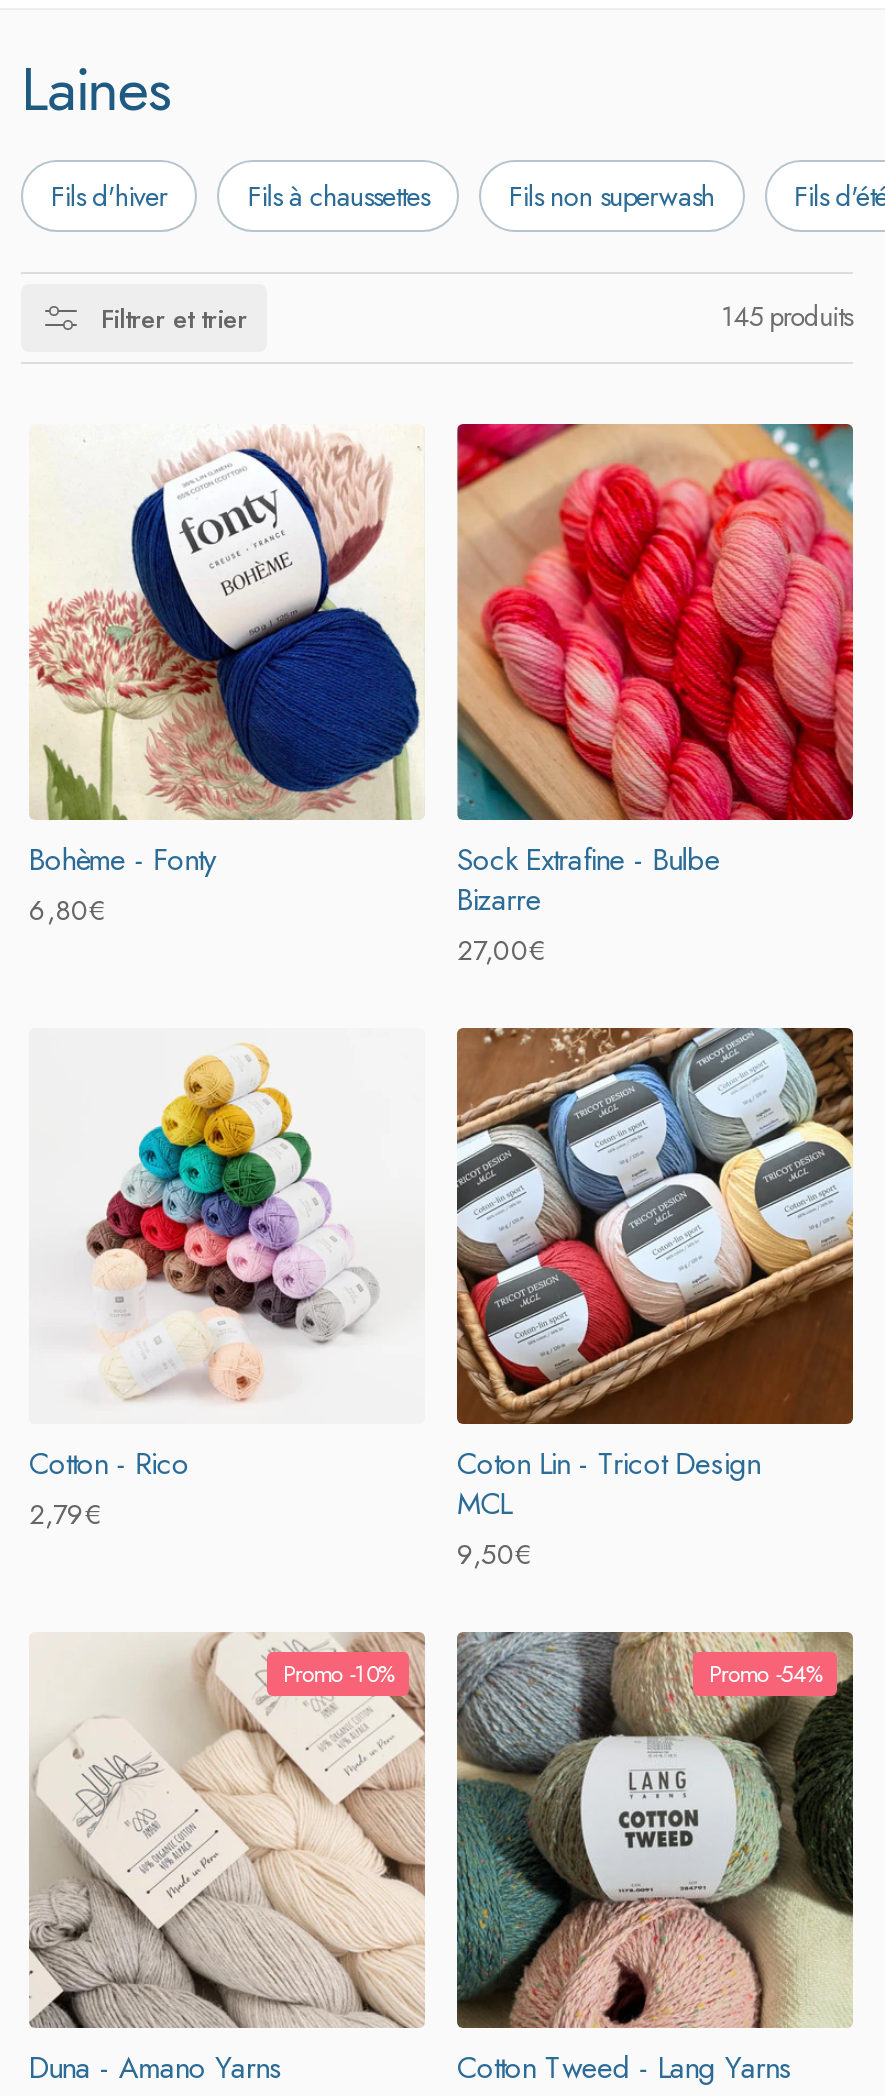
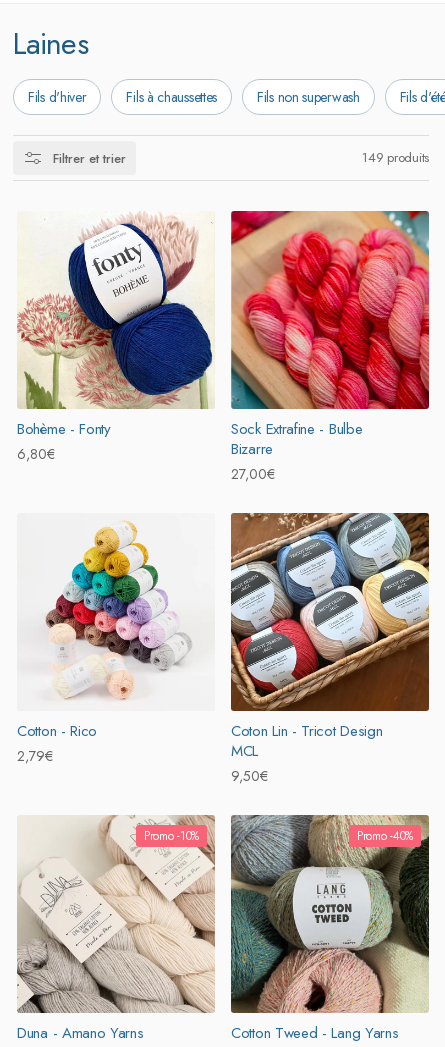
- 145 produits
+ 149 produits

- Promo -54%
+ Promo -40%
